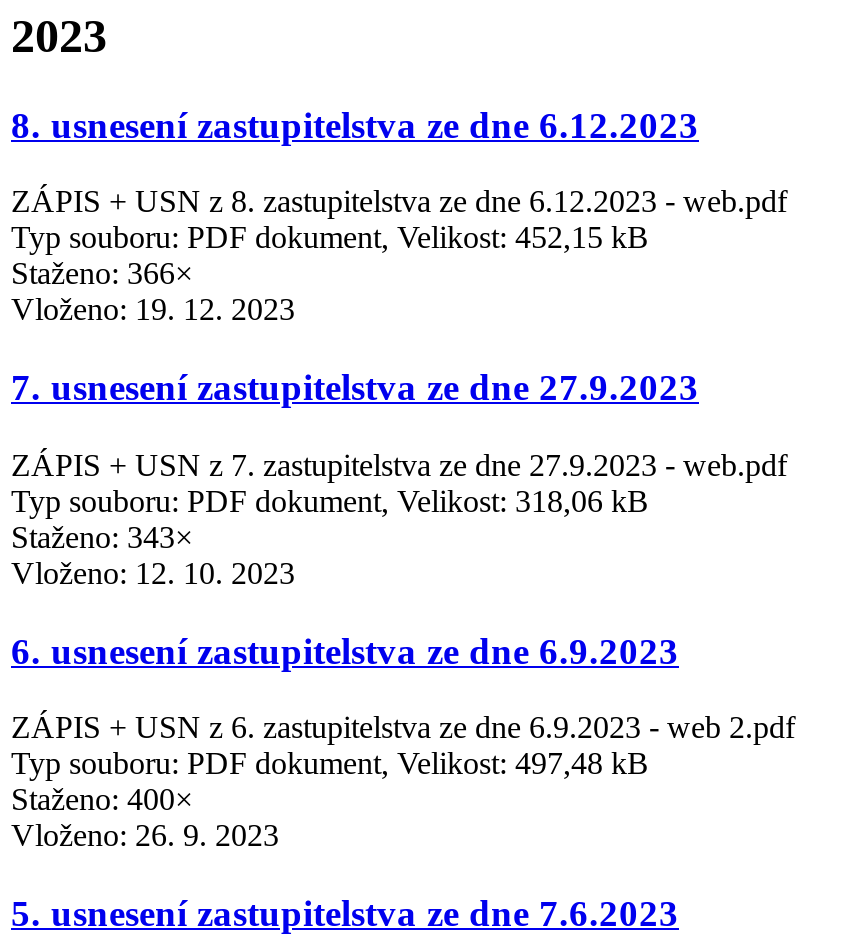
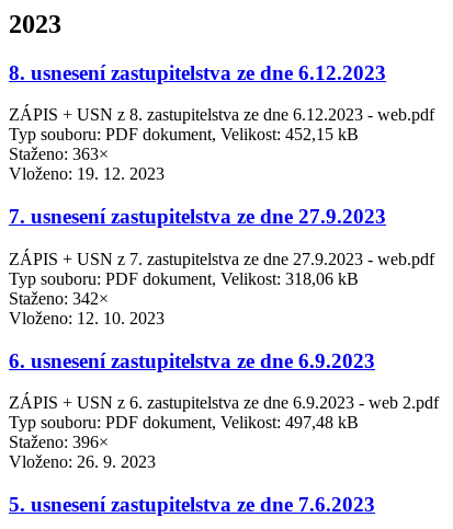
- Staženo: 366×
+ Staženo: 363×

- Staženo: 343×
+ Staženo: 342×

- Staženo: 400×
+ Staženo: 396×
